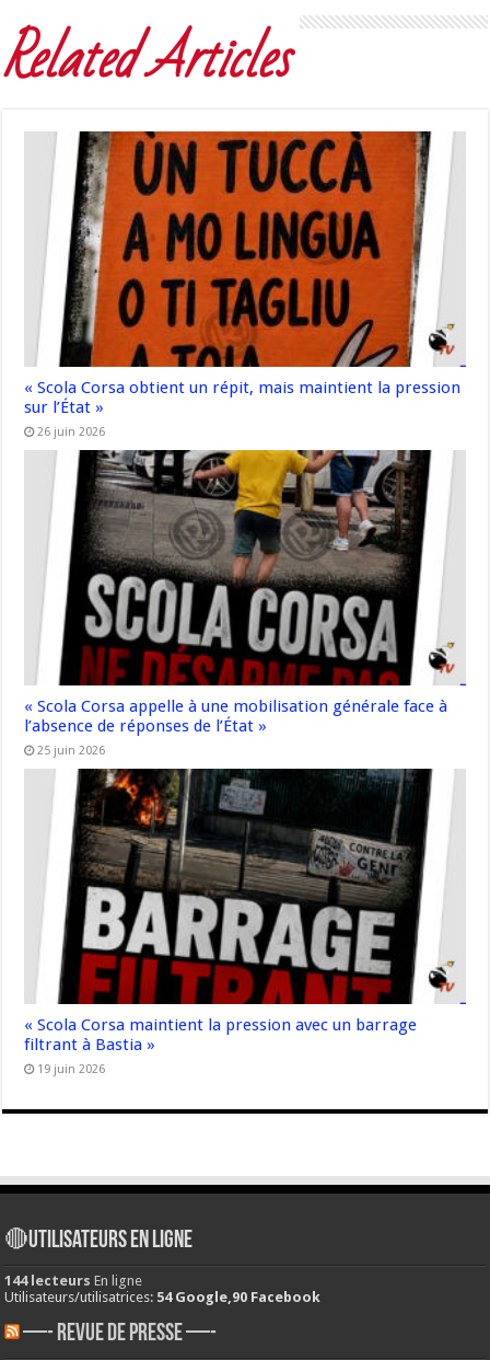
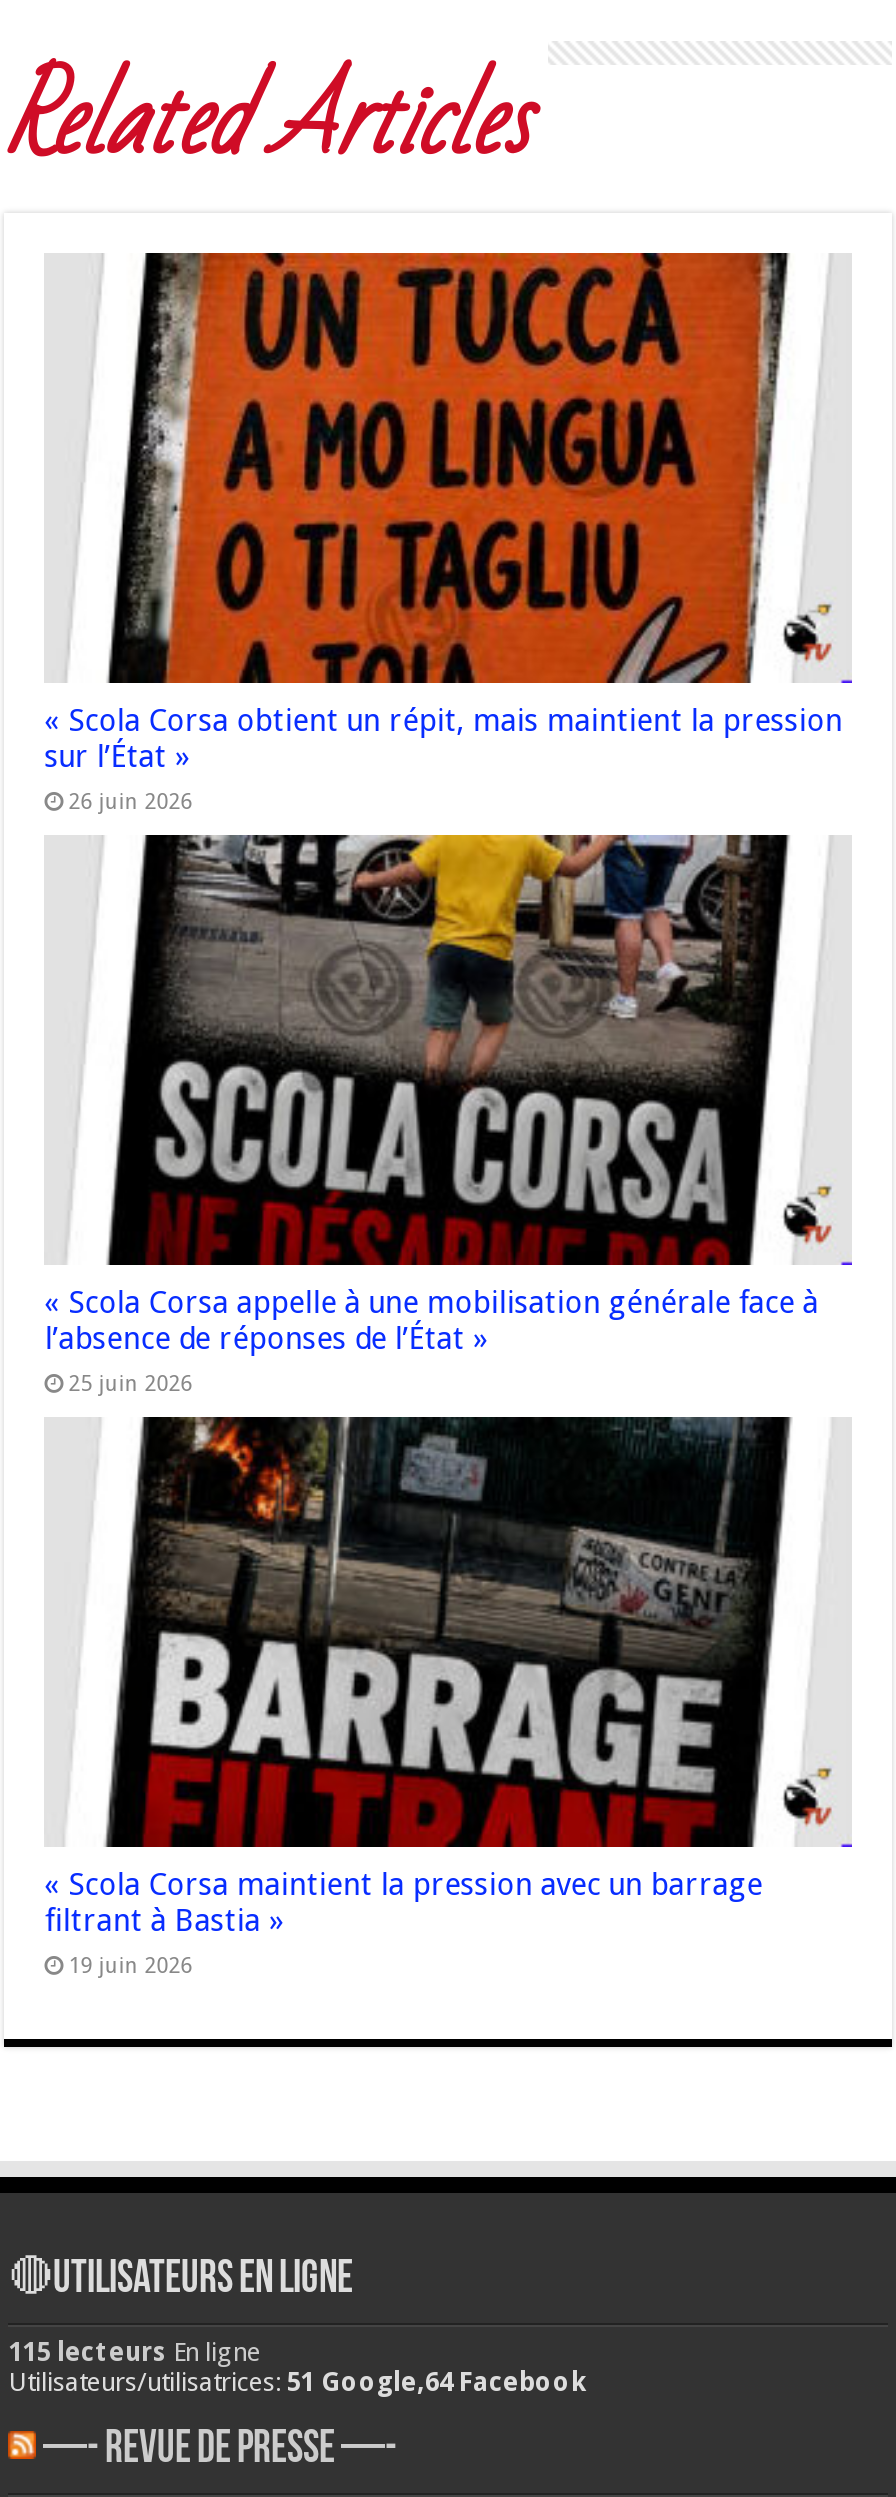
- 144 lecteurs En ligne
+ 115 lecteurs En ligne

- Utilisateurs/utilisatrices: 54 Google,90 Facebook
+ Utilisateurs/utilisatrices: 51 Google,64 Facebook
